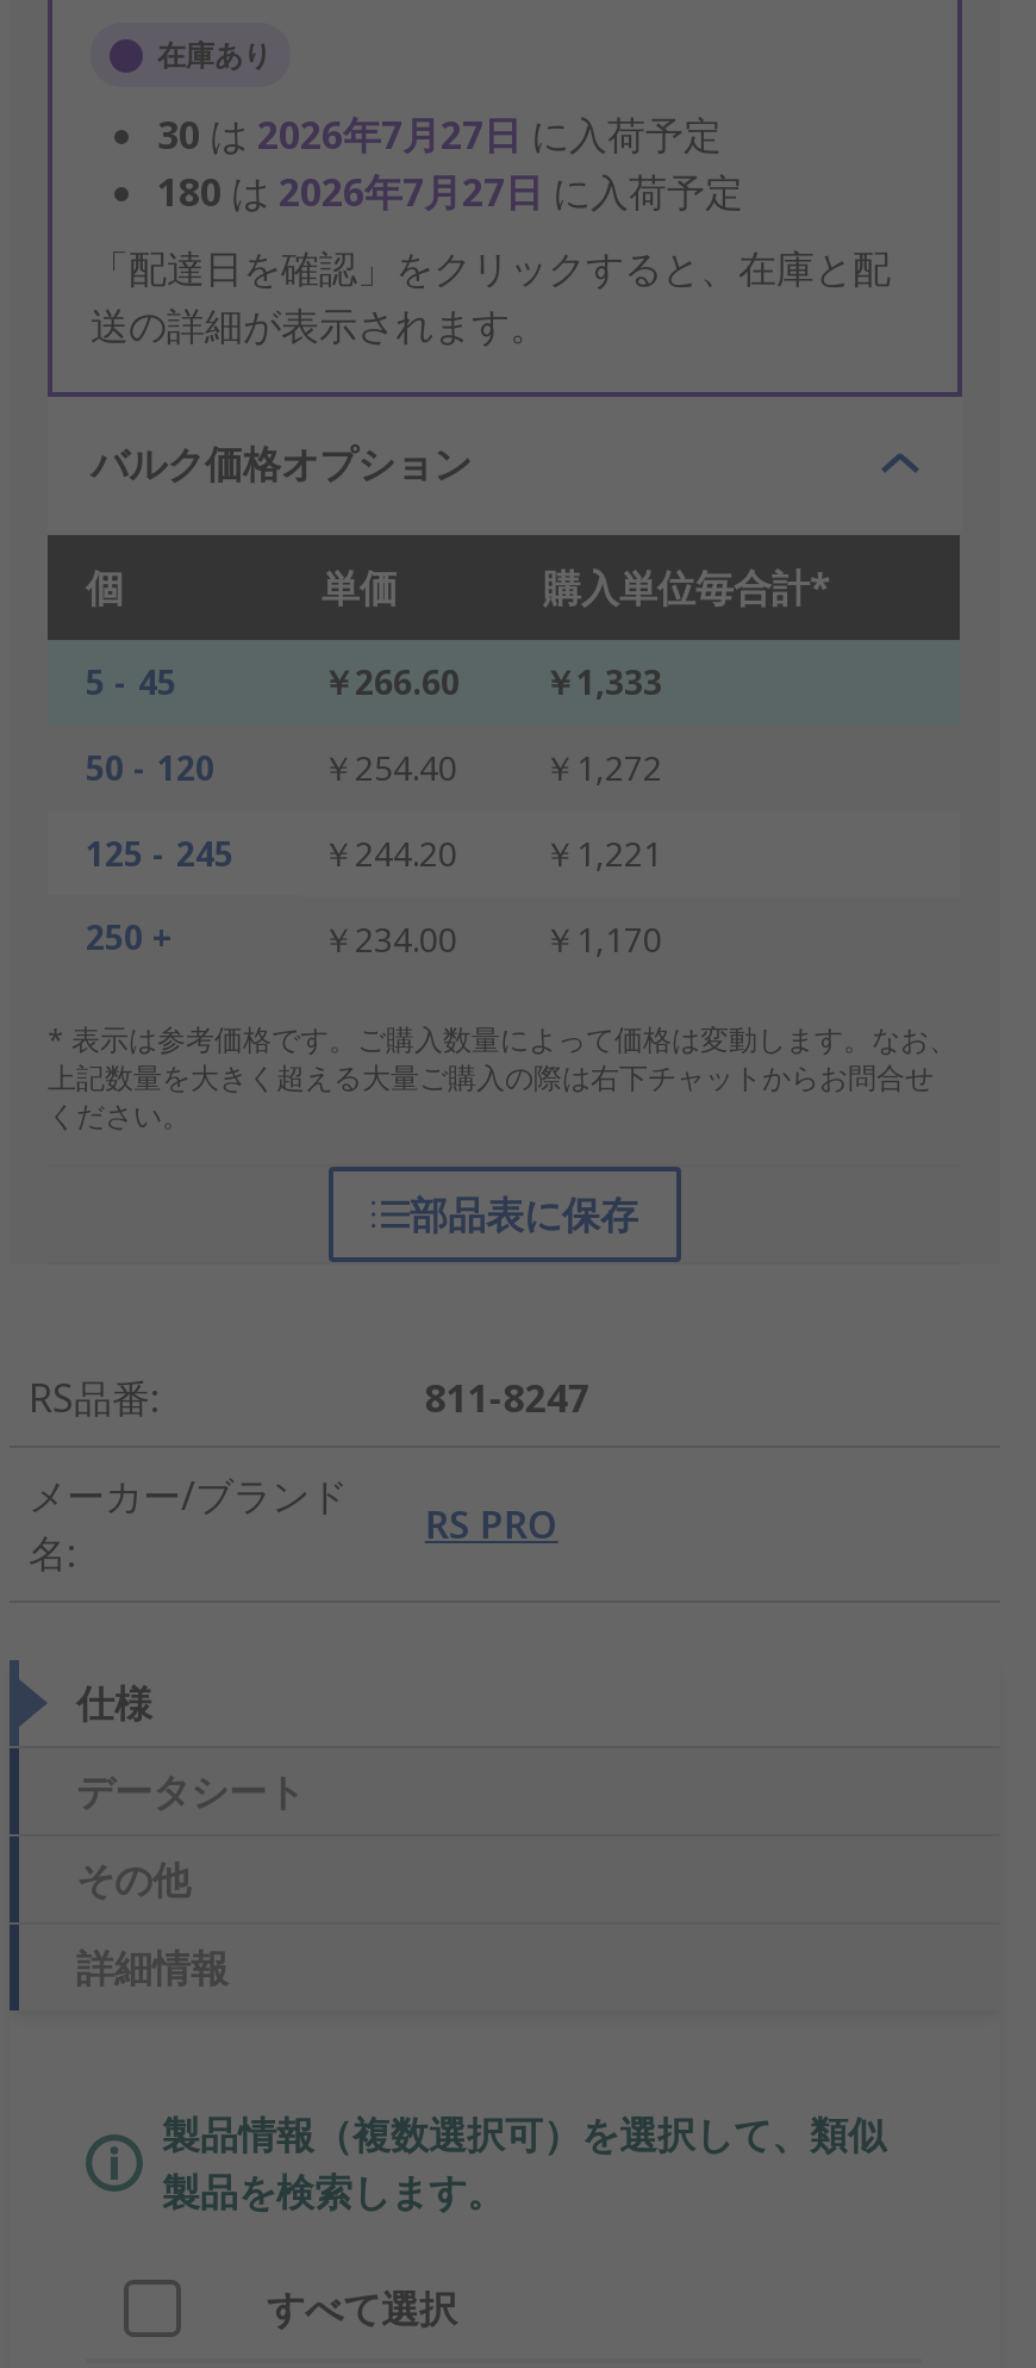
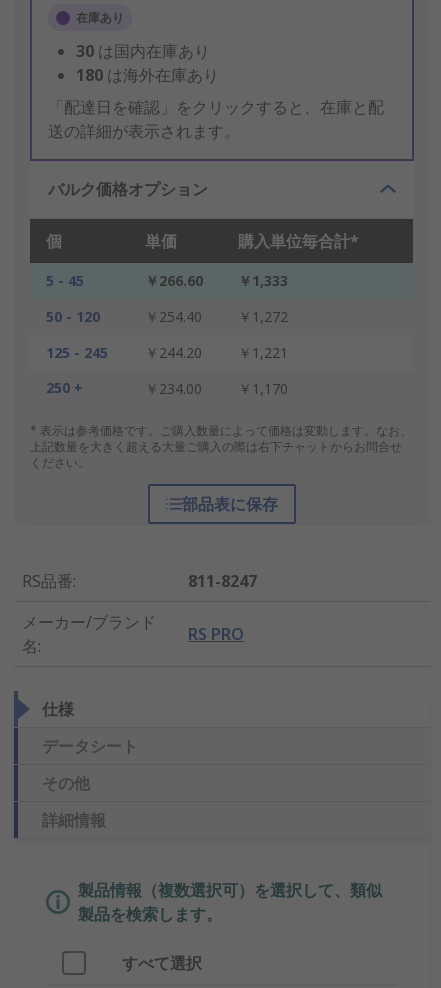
- 30は2026年7月27日に入荷予定
- 180は2026年7月27日に入荷予定
+ 30は国内在庫あり
+ 180は海外在庫あり
